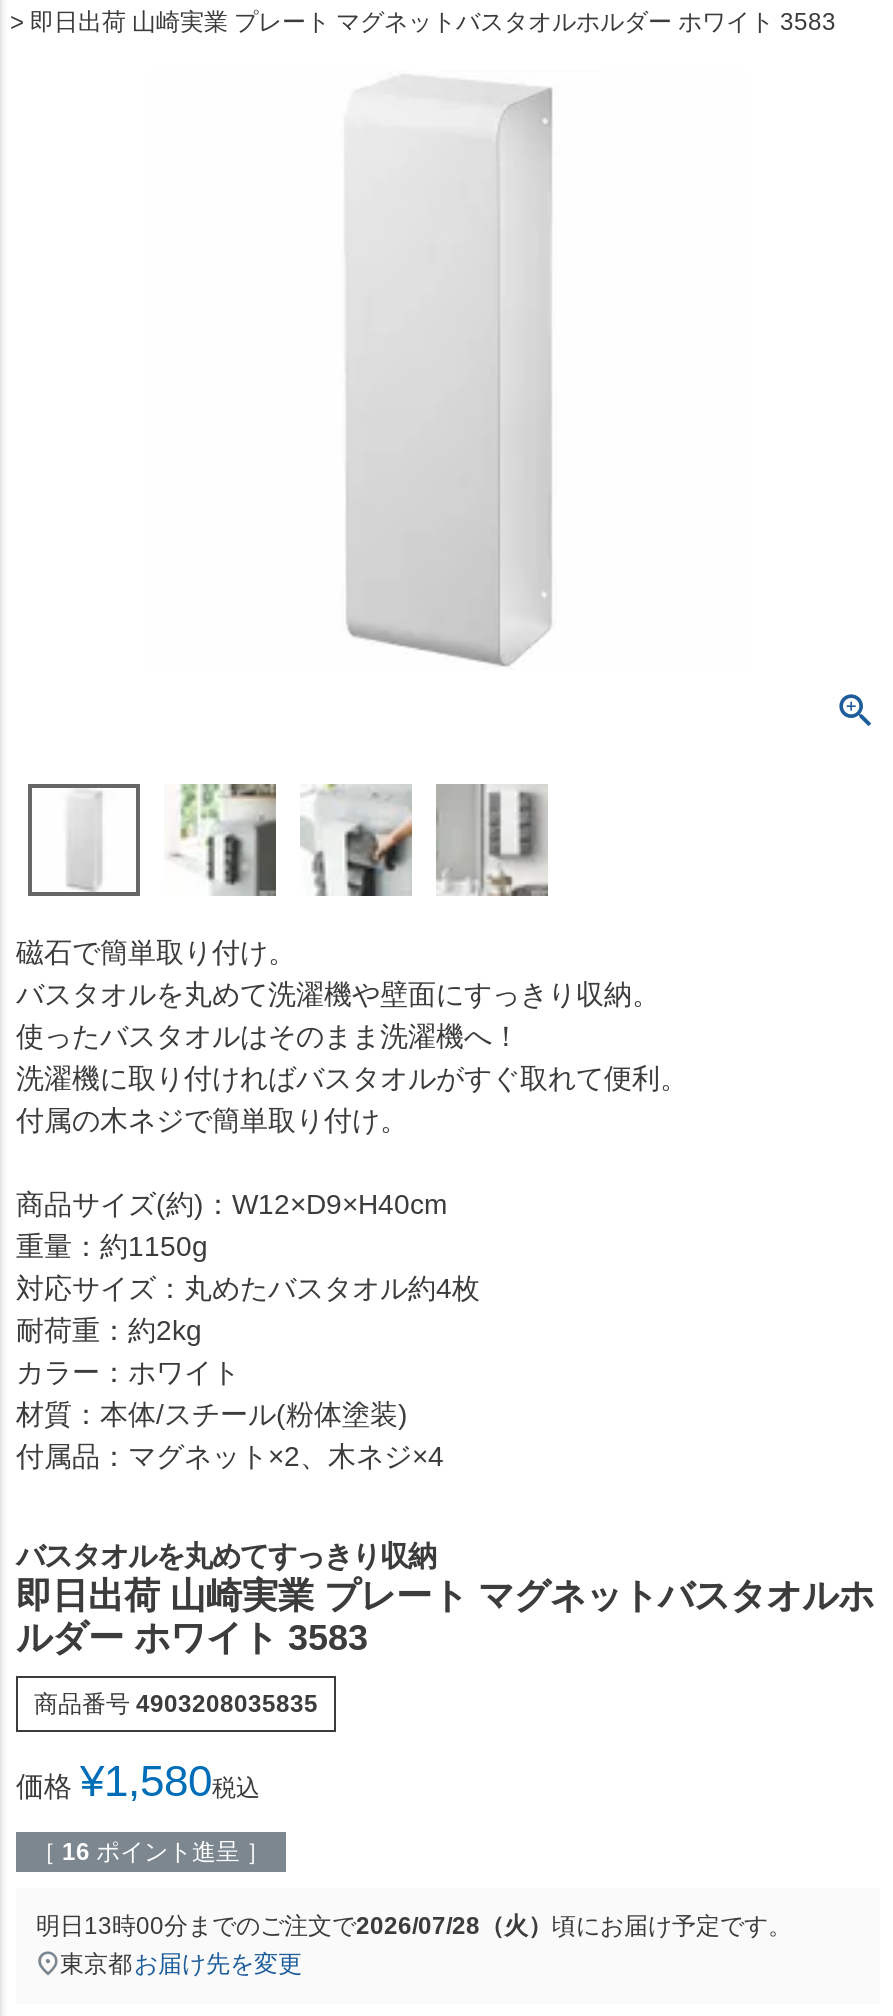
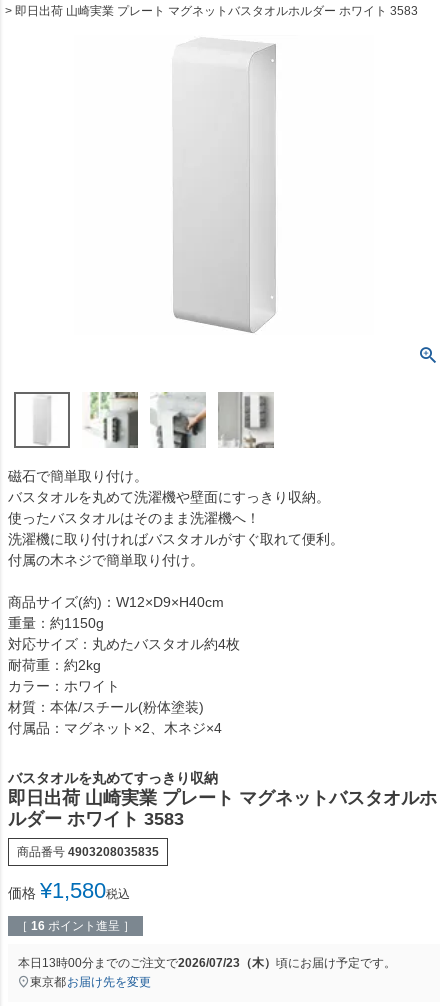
- 明日13時00分までのご注文で2026/07/28（火）頃にお届け予定です。
+ 本日13時00分までのご注文で2026/07/23（木）頃にお届け予定です。
